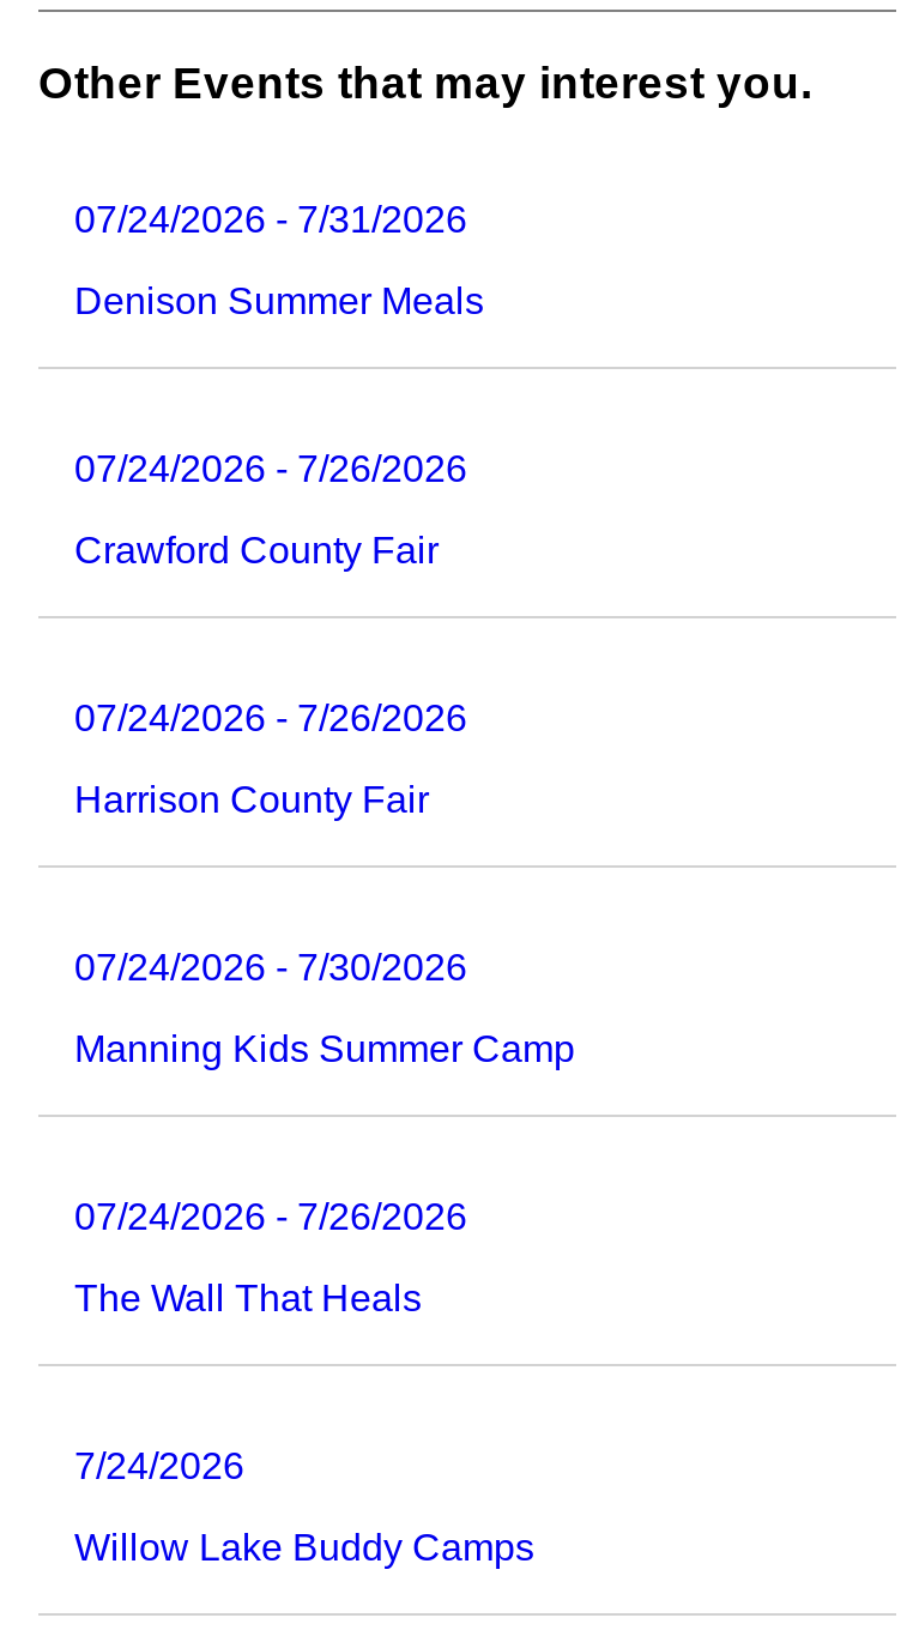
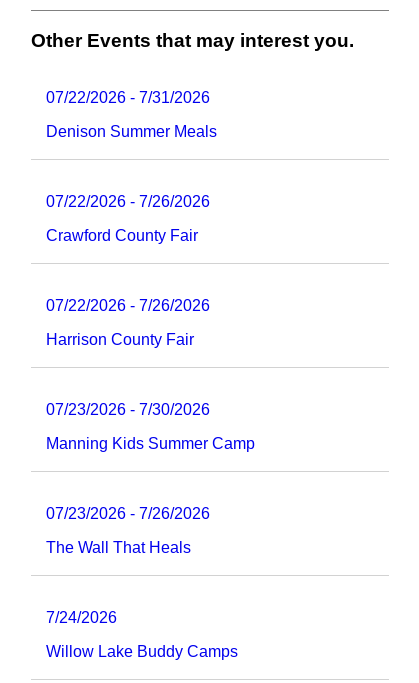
- 07/24/2026 - 7/31/2026
+ 07/22/2026 - 7/31/2026

- 07/24/2026 - 7/26/2026
+ 07/22/2026 - 7/26/2026

- 07/24/2026 - 7/26/2026
+ 07/22/2026 - 7/26/2026

- 07/24/2026 - 7/30/2026
+ 07/23/2026 - 7/30/2026

- 07/24/2026 - 7/26/2026
+ 07/23/2026 - 7/26/2026
